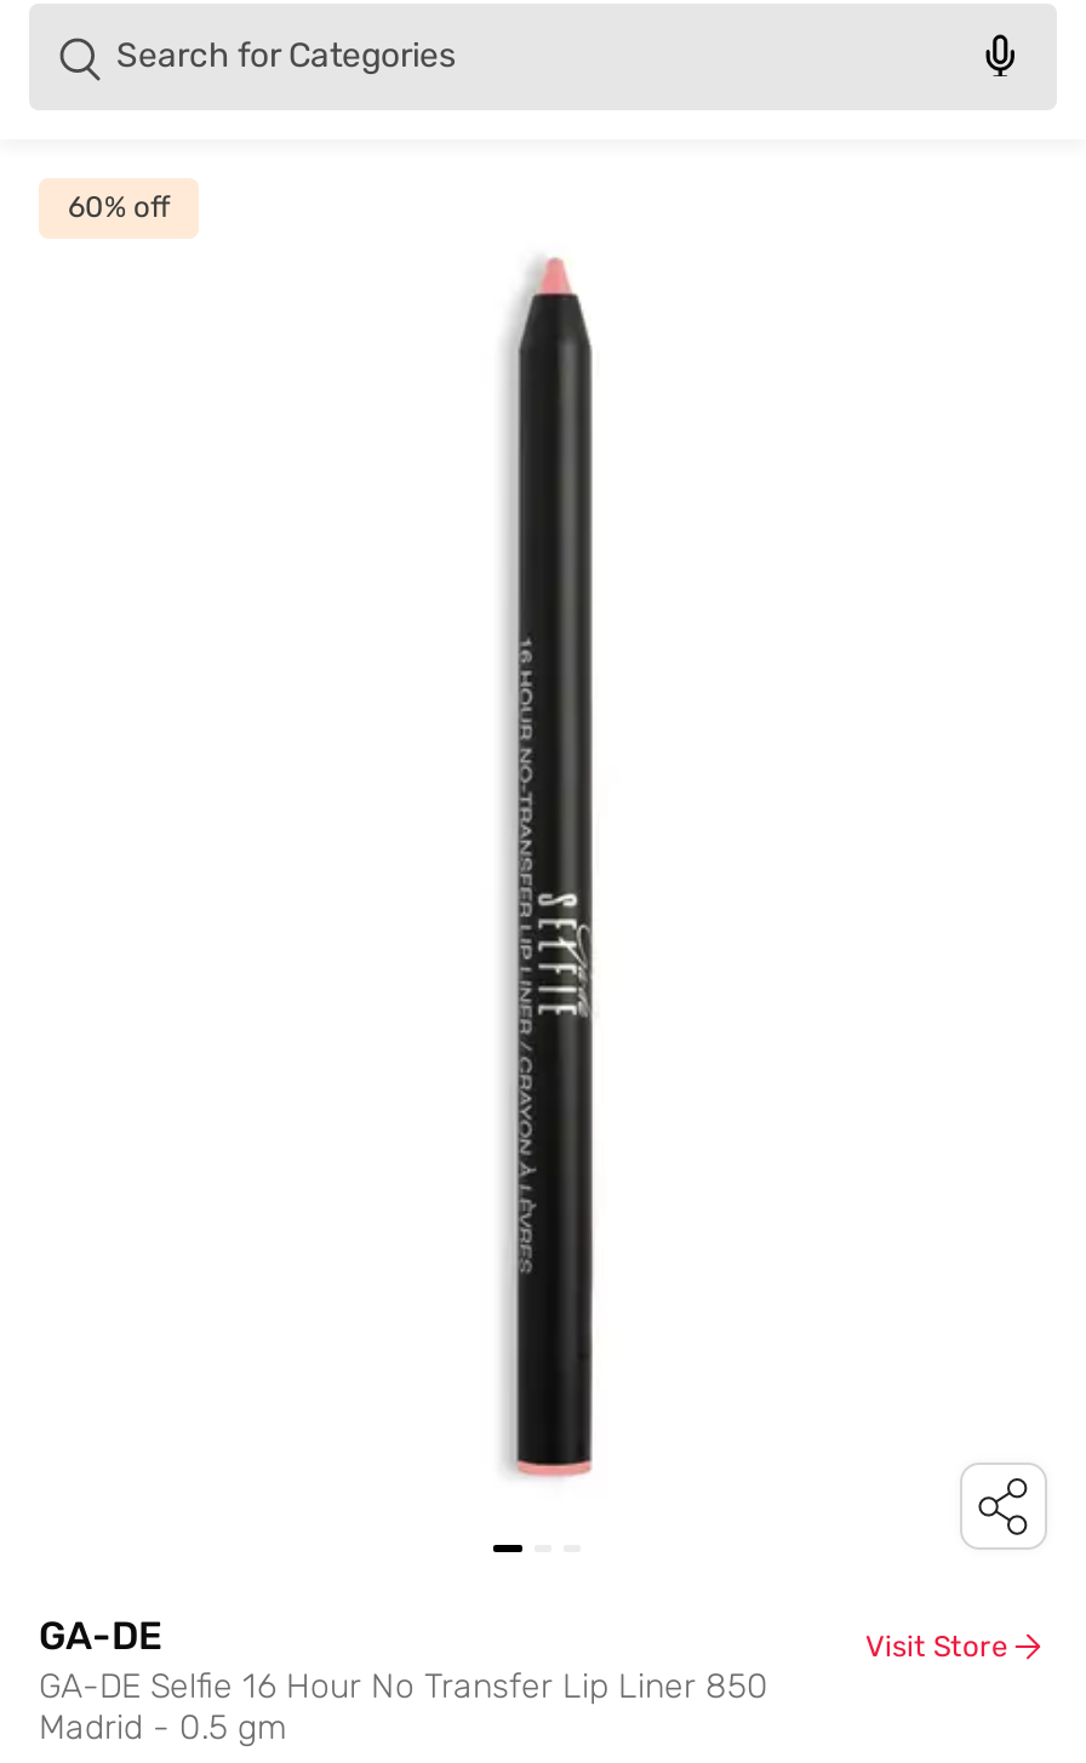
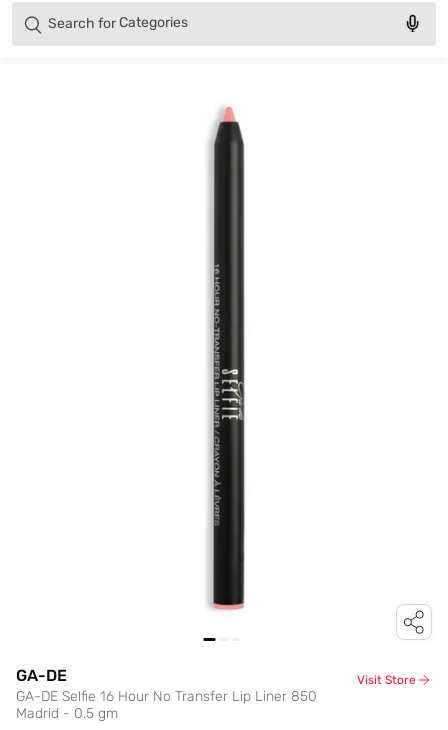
- 60% off
